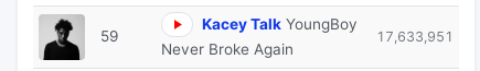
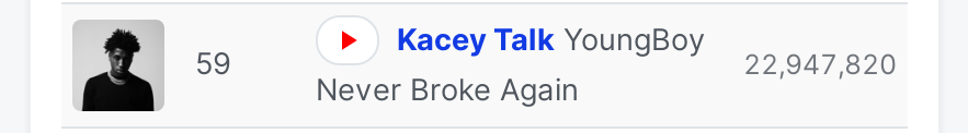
- 17,633,951
+ 22,947,820
